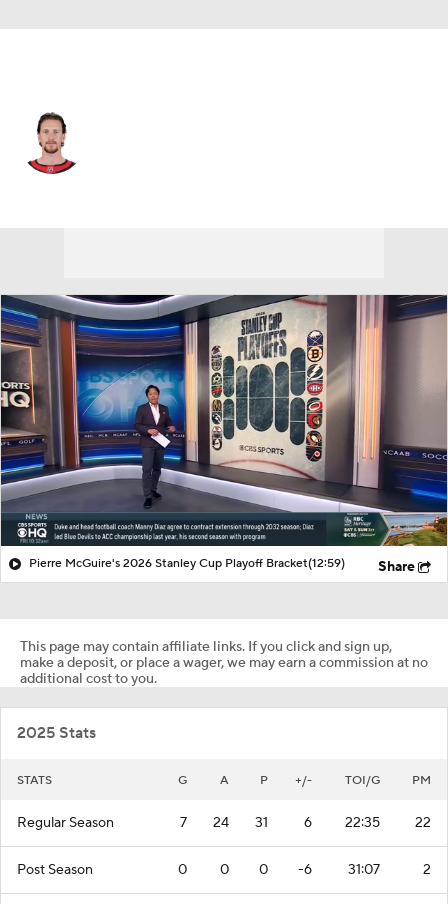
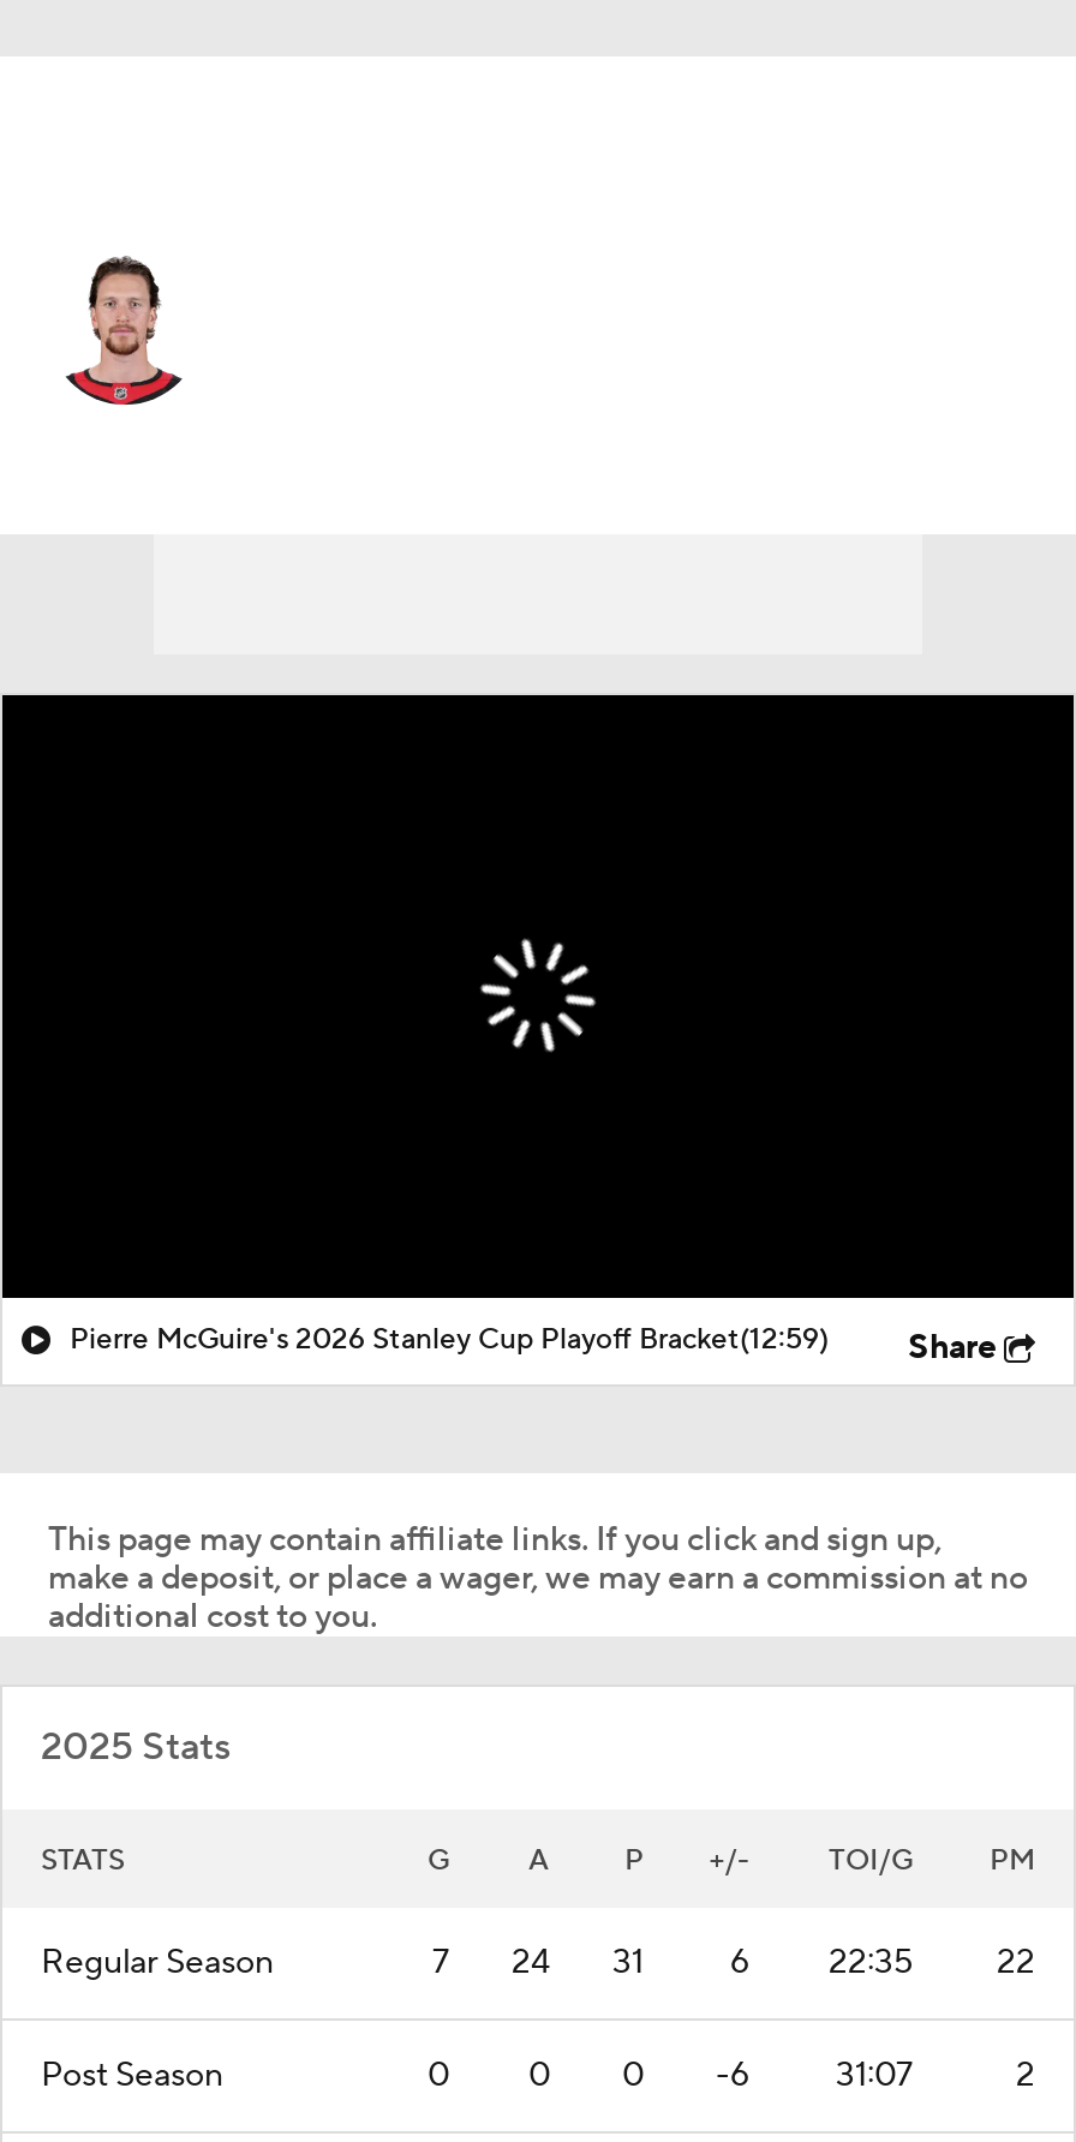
- [image]
